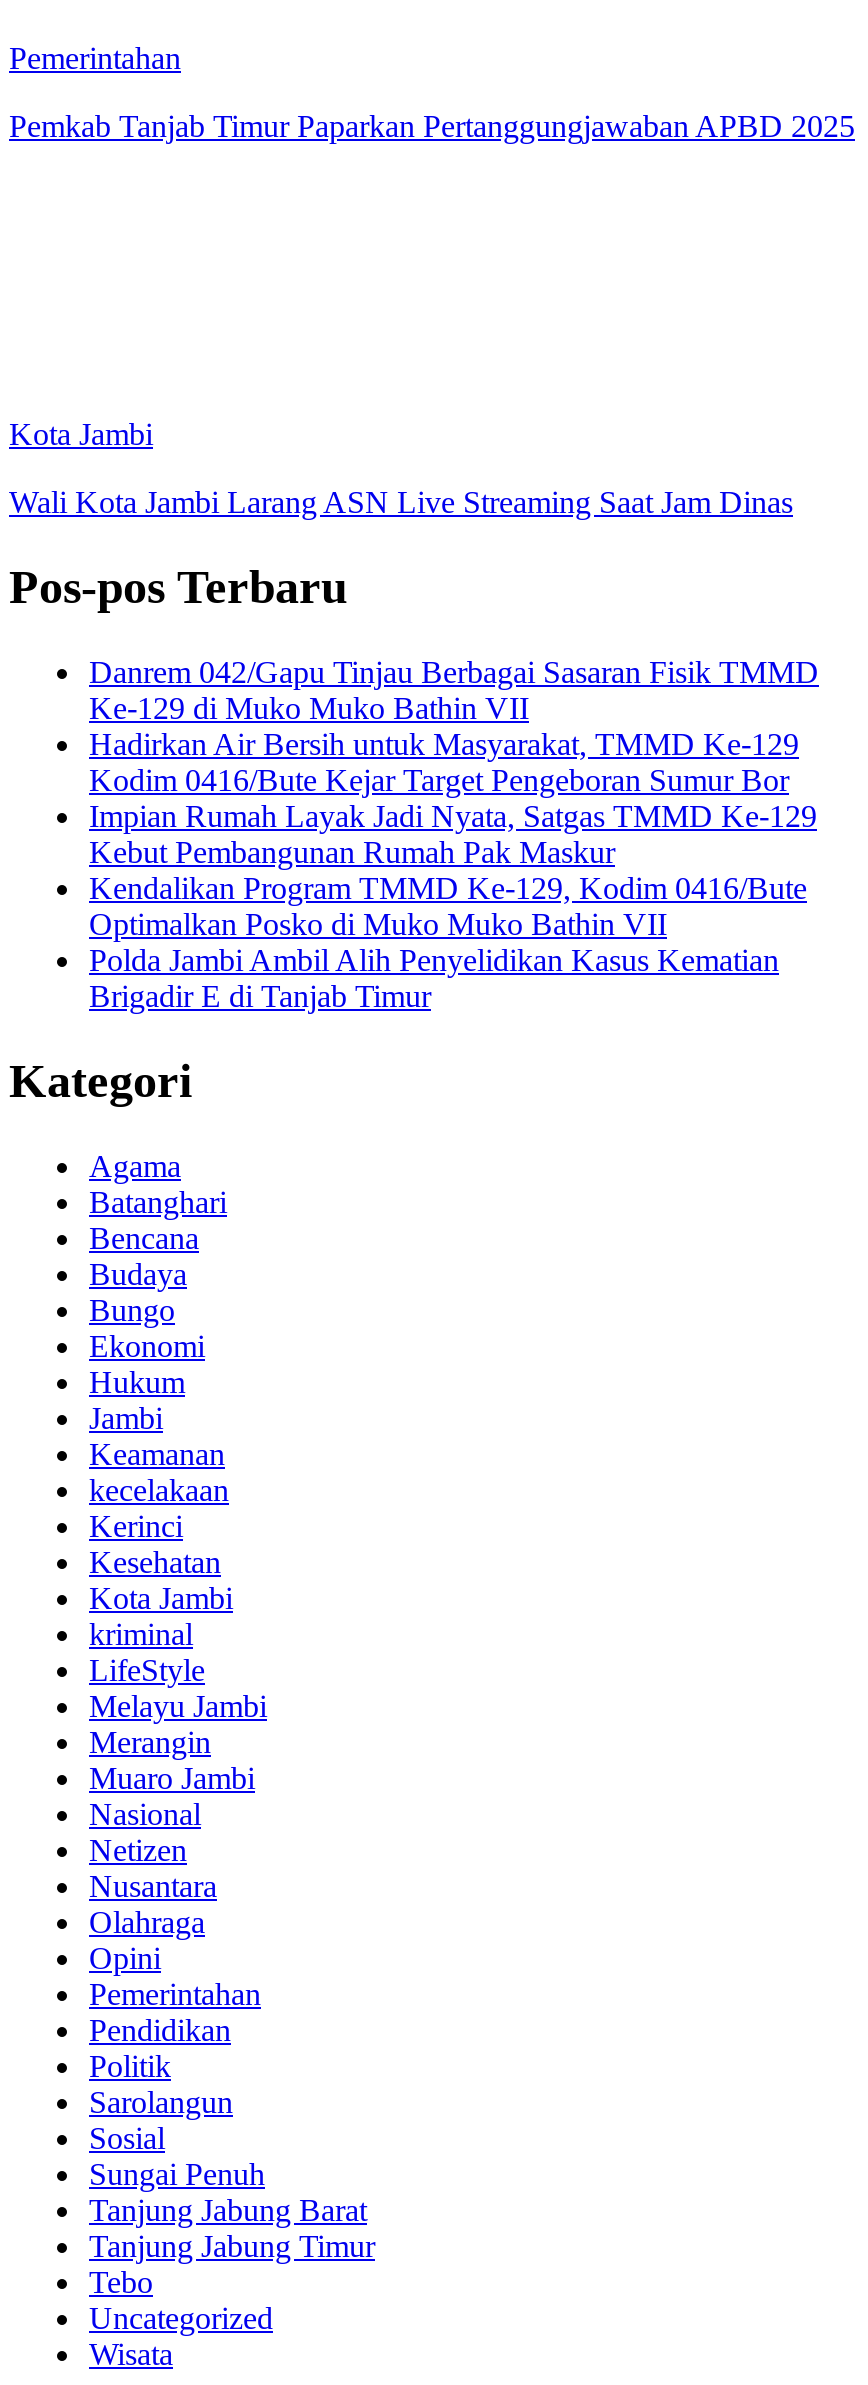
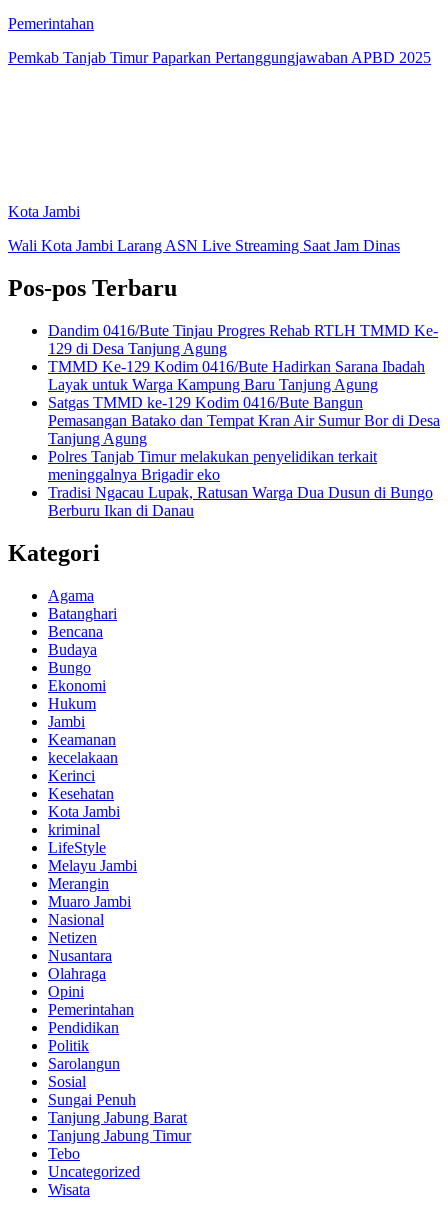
- Danrem 042/Gapu Tinjau Berbagai Sasaran Fisik TMMD
- Ke-129 di Muko Muko Bathin VII
- Hadirkan Air Bersih untuk Masyarakat, TMMD Ke-129
- Kodim 0416/Bute Kejar Target Pengeboran Sumur Bor
- Impian Rumah Layak Jadi Nyata, Satgas TMMD Ke-129
- Kebut Pembangunan Rumah Pak Maskur
- Kendalikan Program TMMD Ke-129, Kodim 0416/Bute
- Optimalkan Posko di Muko Muko Bathin VII
- Polda Jambi Ambil Alih Penyelidikan Kasus Kematian
- Brigadir E di Tanjab Timur
+ Dandim 0416/Bute Tinjau Progres Rehab RTLH TMMD Ke-
+ 129 di Desa Tanjung Agung
+ TMMD Ke-129 Kodim 0416/Bute Hadirkan Sarana Ibadah
+ Layak untuk Warga Kampung Baru Tanjung Agung
+ Satgas TMMD ke-129 Kodim 0416/Bute Bangun
+ Pemasangan Batako dan Tempat Kran Air Sumur Bor di Desa
+ Tanjung Agung
+ Polres Tanjab Timur melakukan penyelidikan terkait
+ meninggalnya Brigadir eko
+ Tradisi Ngacau Lupak, Ratusan Warga Dua Dusun di Bungo
+ Berburu Ikan di Danau
